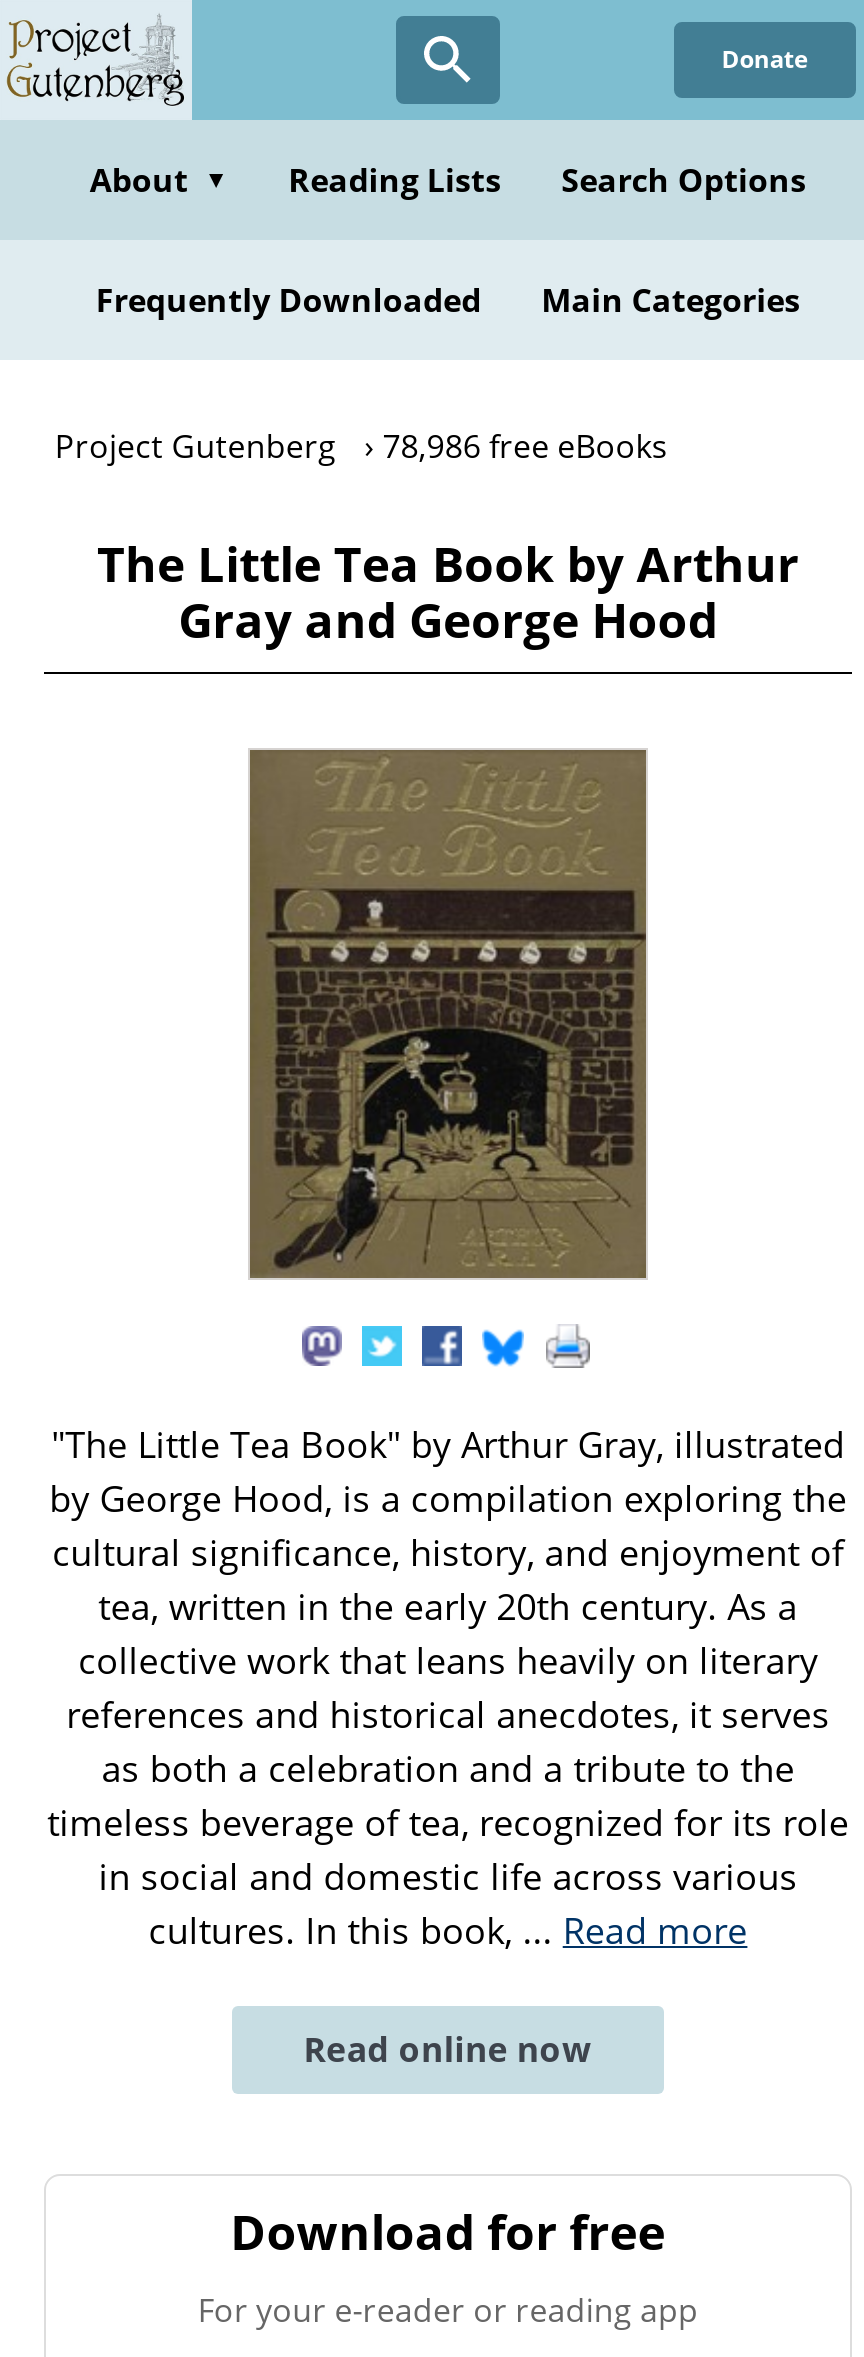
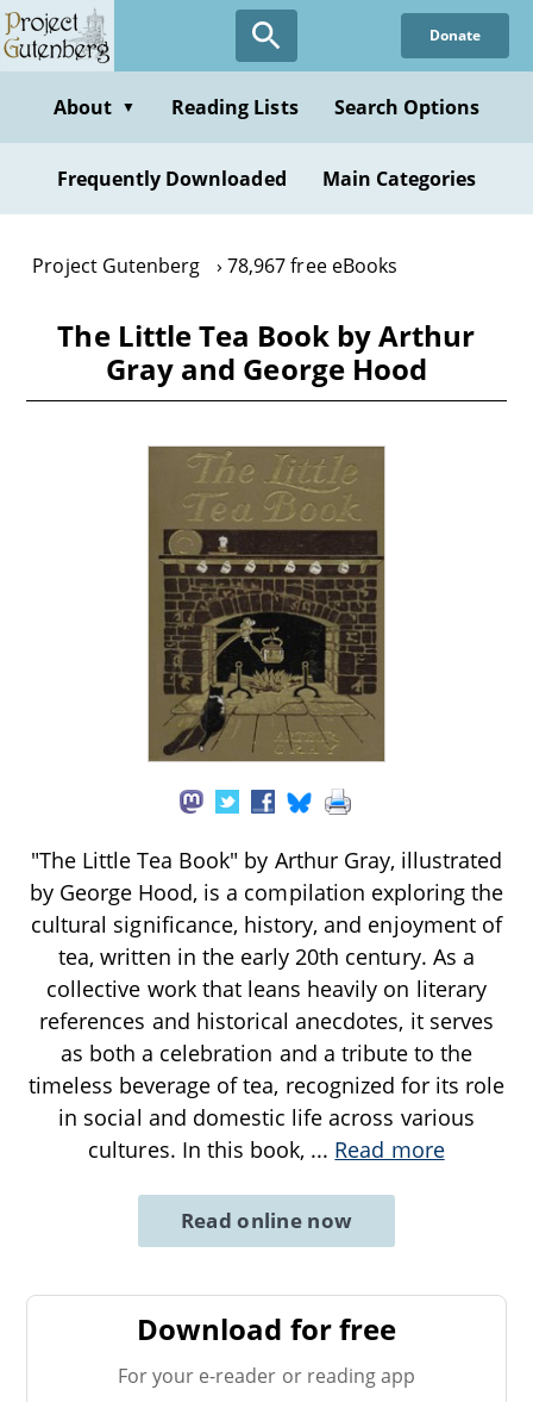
- Project Gutenberg 78,986 free eBooks
+ Project Gutenberg 78,967 free eBooks
